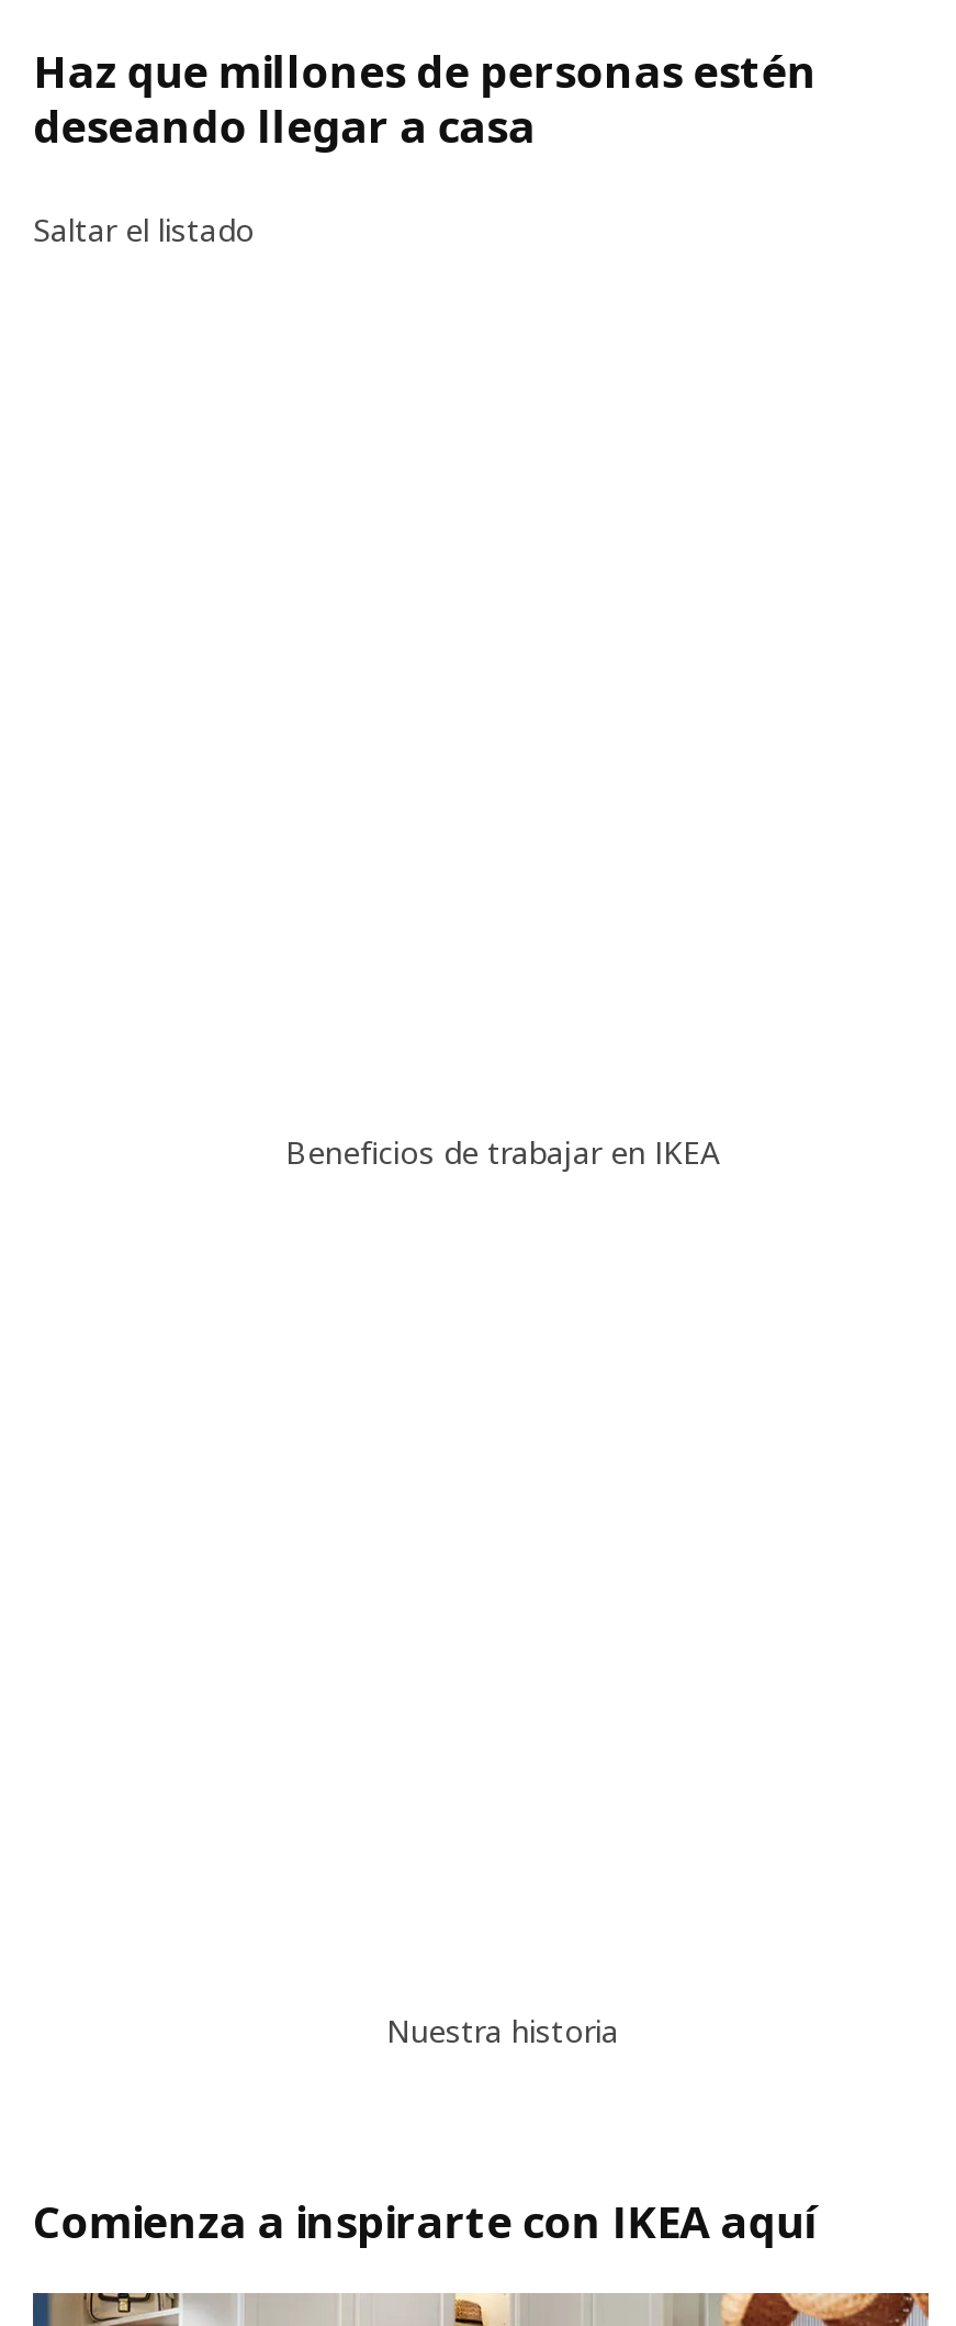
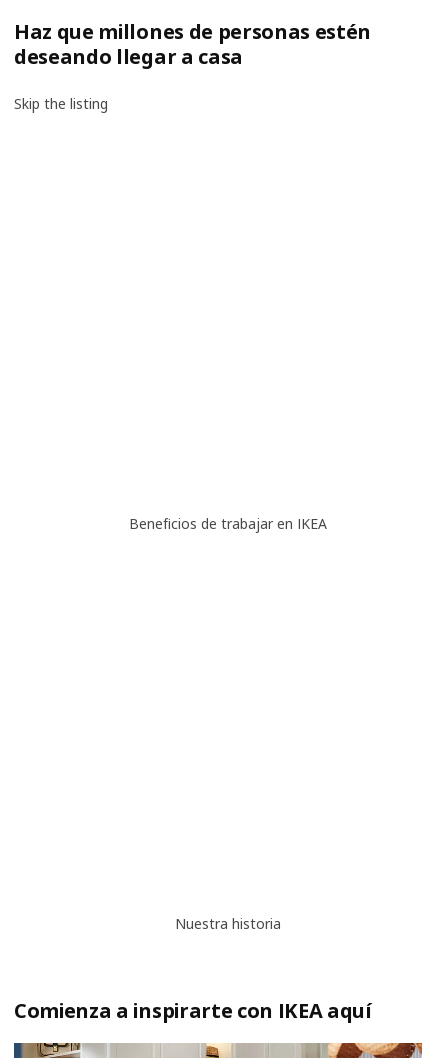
- Saltar el listado
+ Skip the listing
